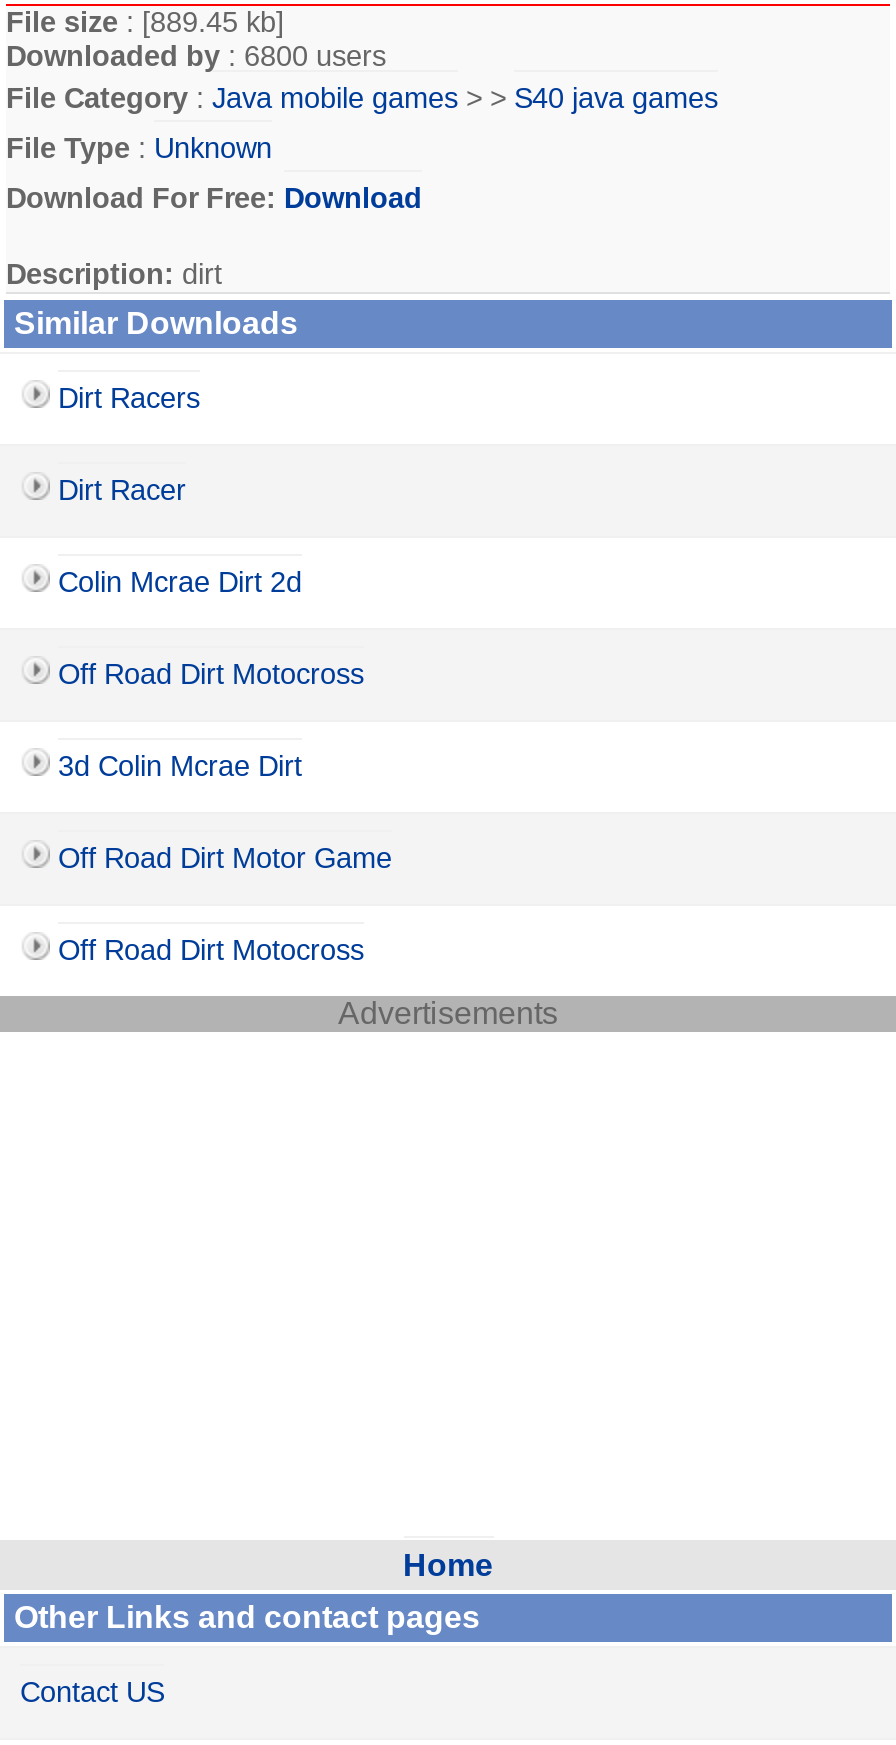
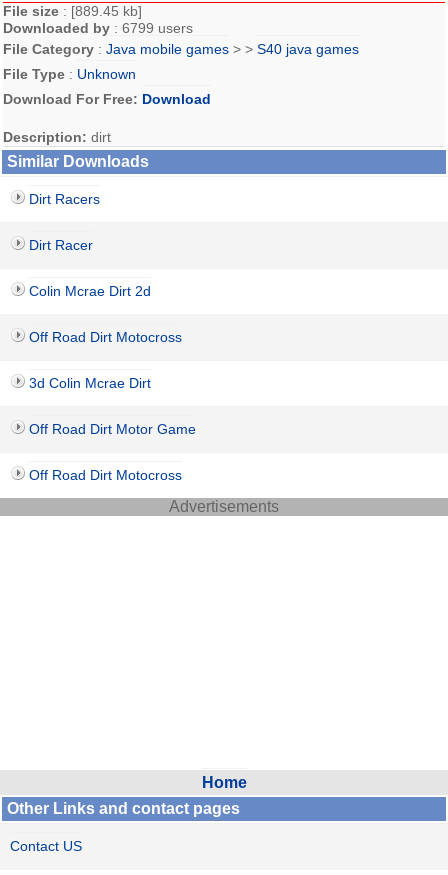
- Downloaded by: 6800 users
+ Downloaded by: 6799 users
